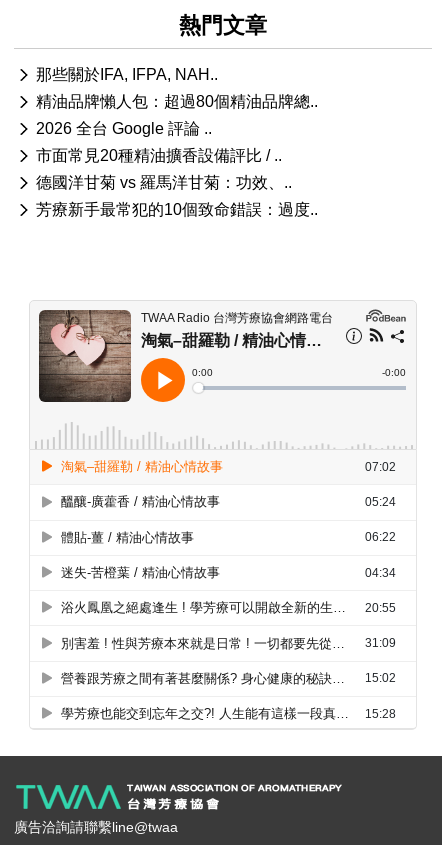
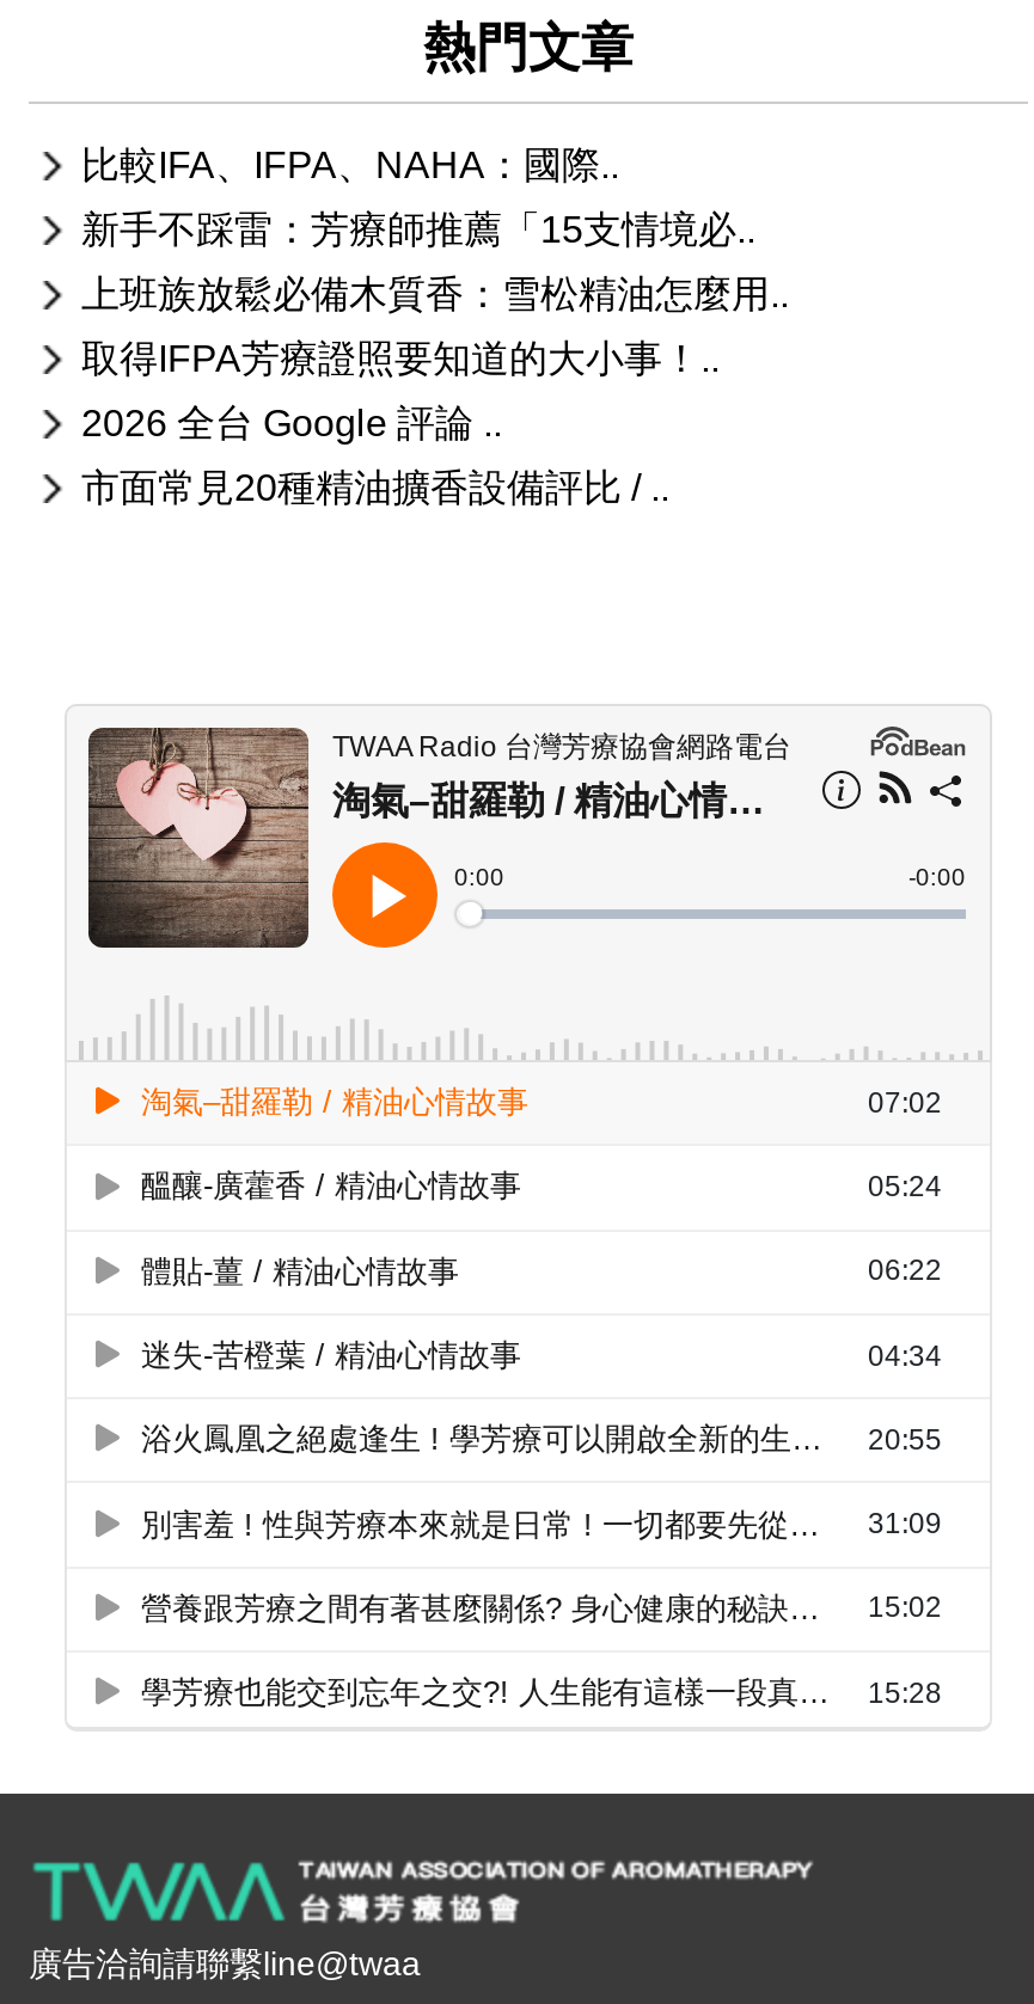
- 那些關於IFA, IFPA, NAH..
- 精油品牌懶人包：超過80個精油品牌總..
+ 比較IFA、IFPA、NAHA：國際..
+ 新手不踩雷：芳療師推薦「15支情境必..
+ 上班族放鬆必備木質香：雪松精油怎麼用..
+ 取得IFPA芳療證照要知道的大小事！..

moved down: 2026 全台 Google 評論 .. | 市面常見20種精油擴香設備評比 / ..

- 德國洋甘菊 vs 羅馬洋甘菊：功效、..
- 芳療新手最常犯的10個致命錯誤：過度..
